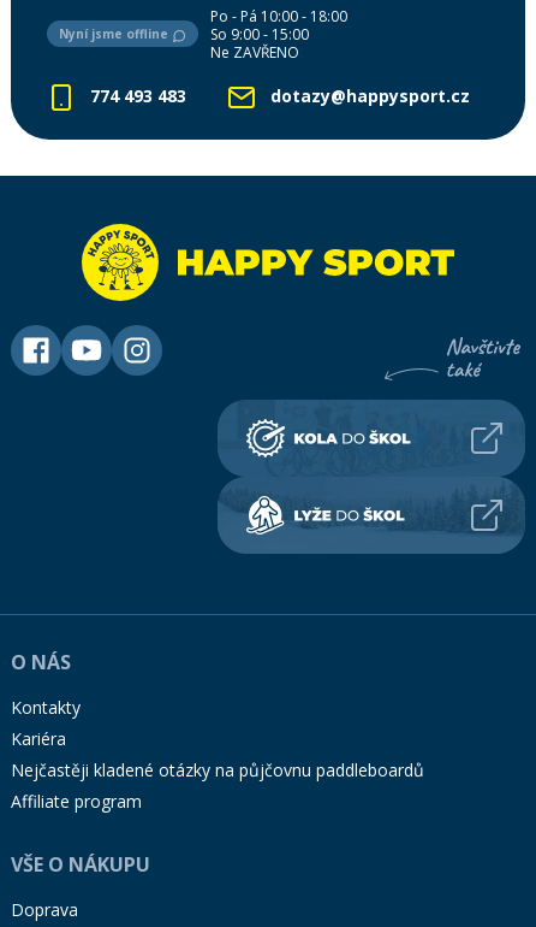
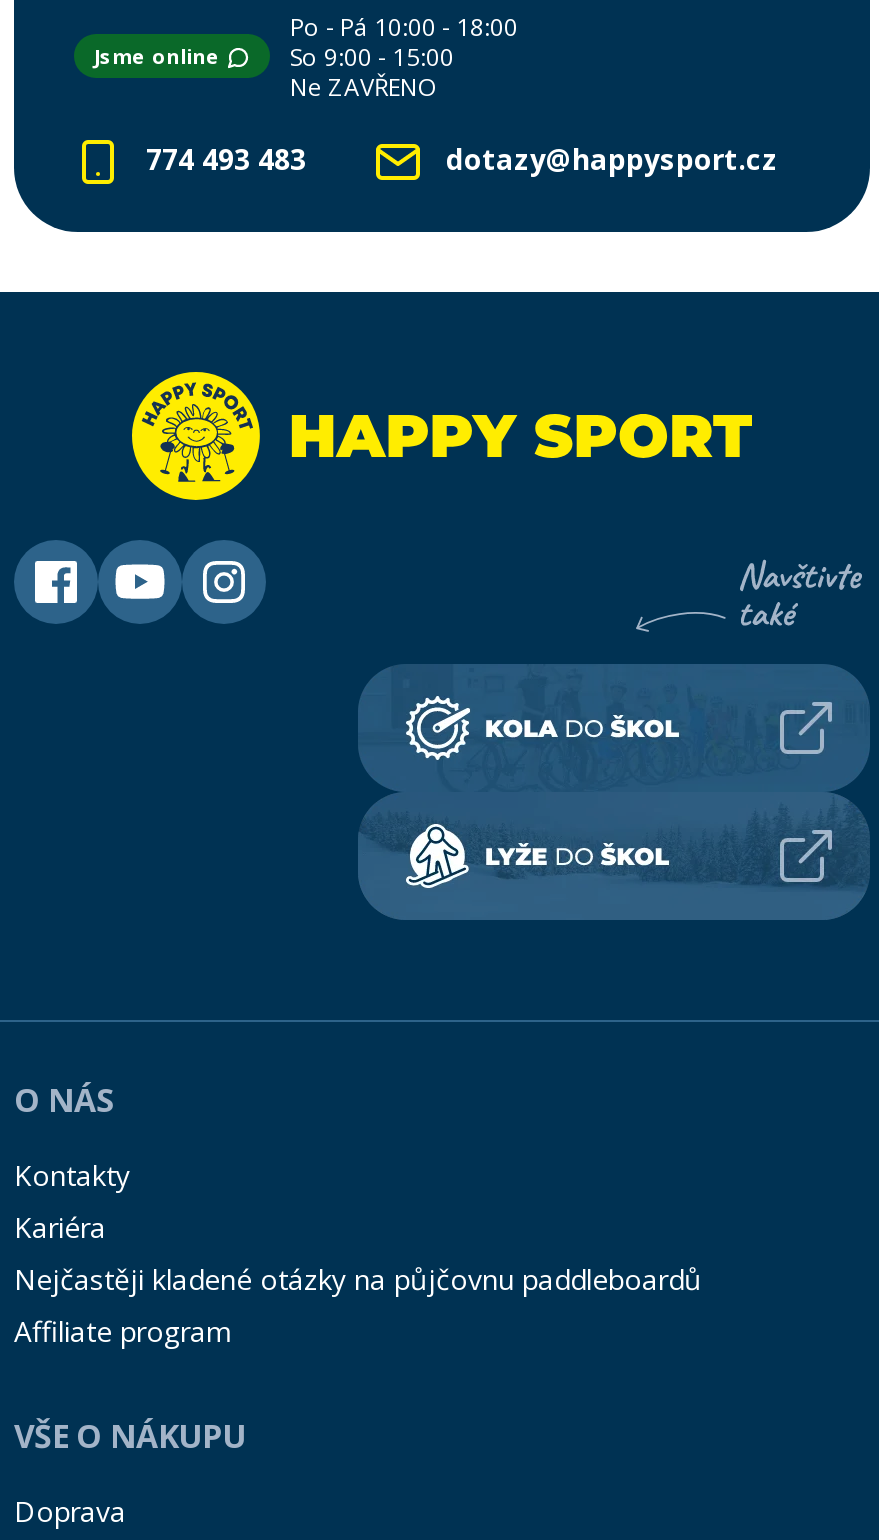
- Nyní jsme offline
+ Jsme online
